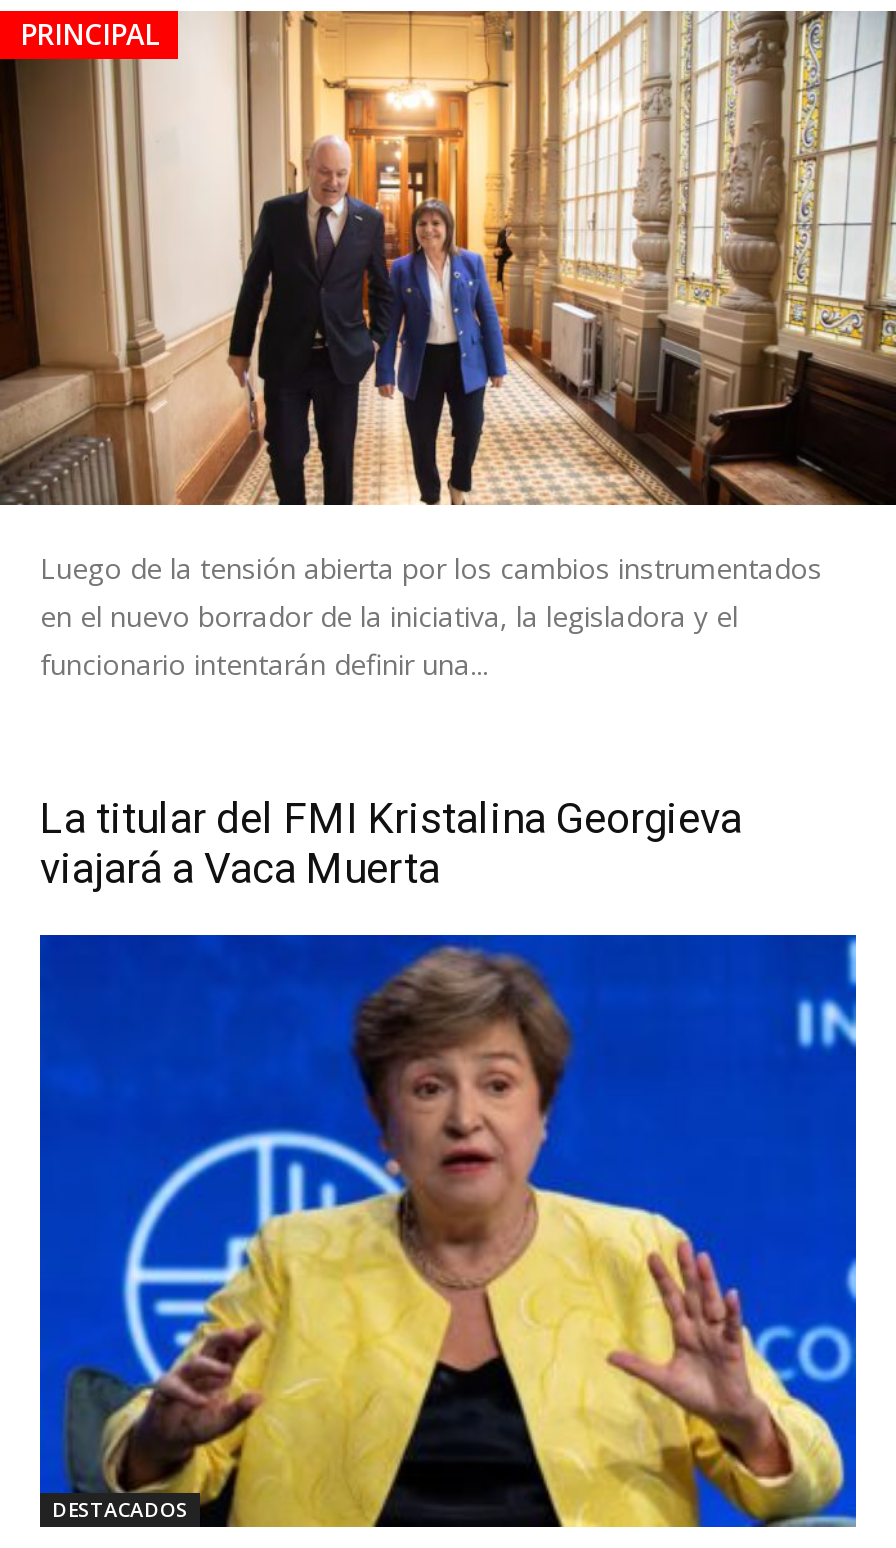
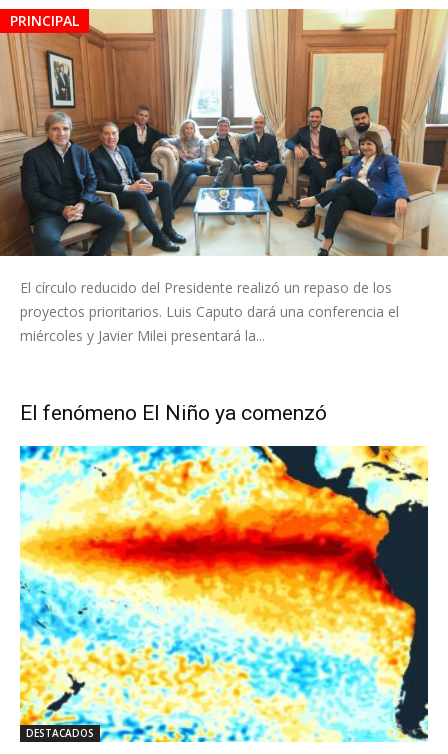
- [image]
- Luego de la tensión abierta por los cambios instrumentados
- en el nuevo borrador de la iniciativa, la legisladora y el
- funcionario intentarán definir una...
+ [image]
+ El círculo reducido del Presidente realizó un repaso de los
+ proyectos prioritarios. Luis Caputo dará una conferencia el
+ miércoles y Javier Milei presentará la...

- La titular del FMI Kristalina Georgieva
- viajará a Vaca Muerta
+ El fenómeno El Niño ya comenzó

- [image]
+ [image]
